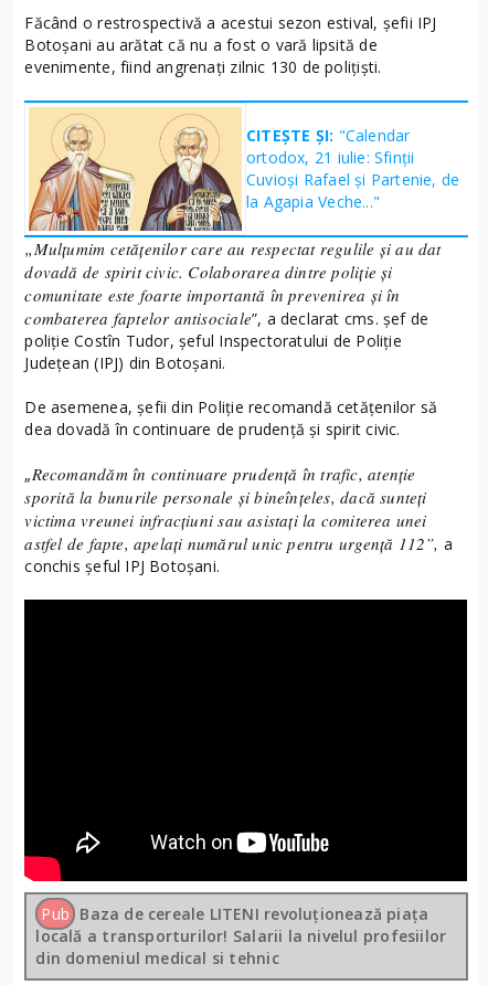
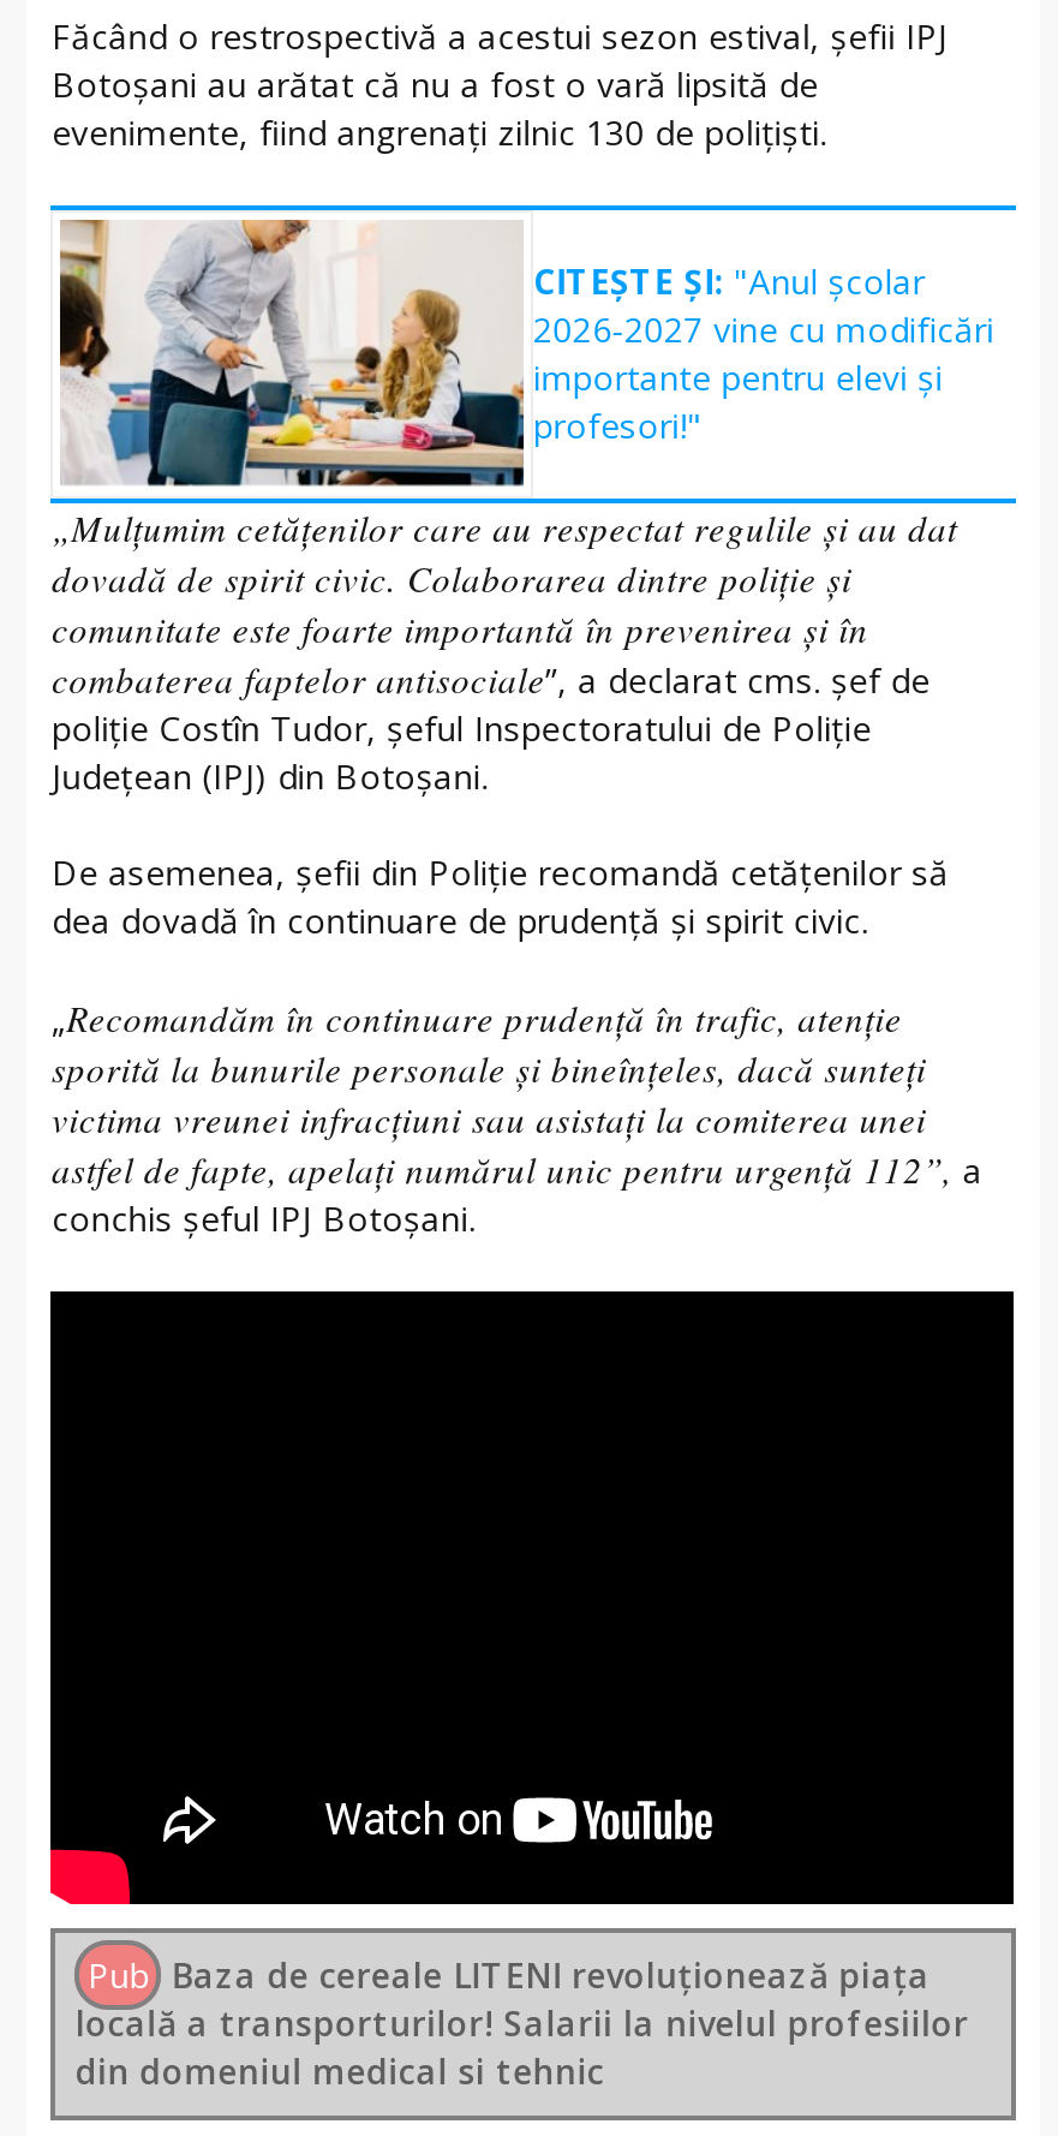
- [image]
- CITEȘTE ȘI: "Calendar
- ortodox, 21 iulie: Sfinţii
- Cuvioşi Rafael şi Partenie, de
- la Agapia Veche..."
+ [image]
+ CITEȘTE ȘI: "Anul școlar
+ 2026-2027 vine cu modificări
+ importante pentru elevi și
+ profesori!"
